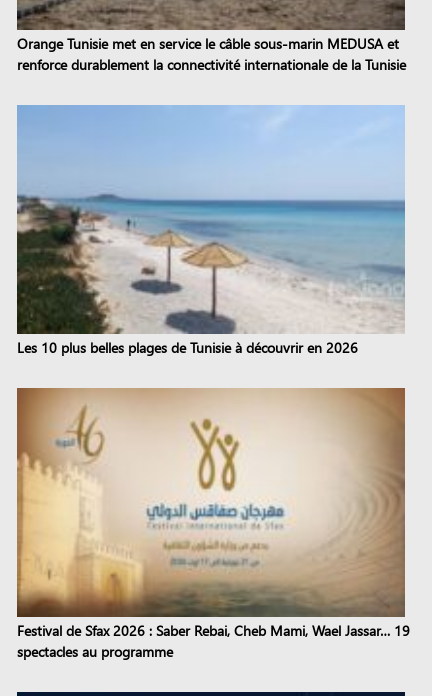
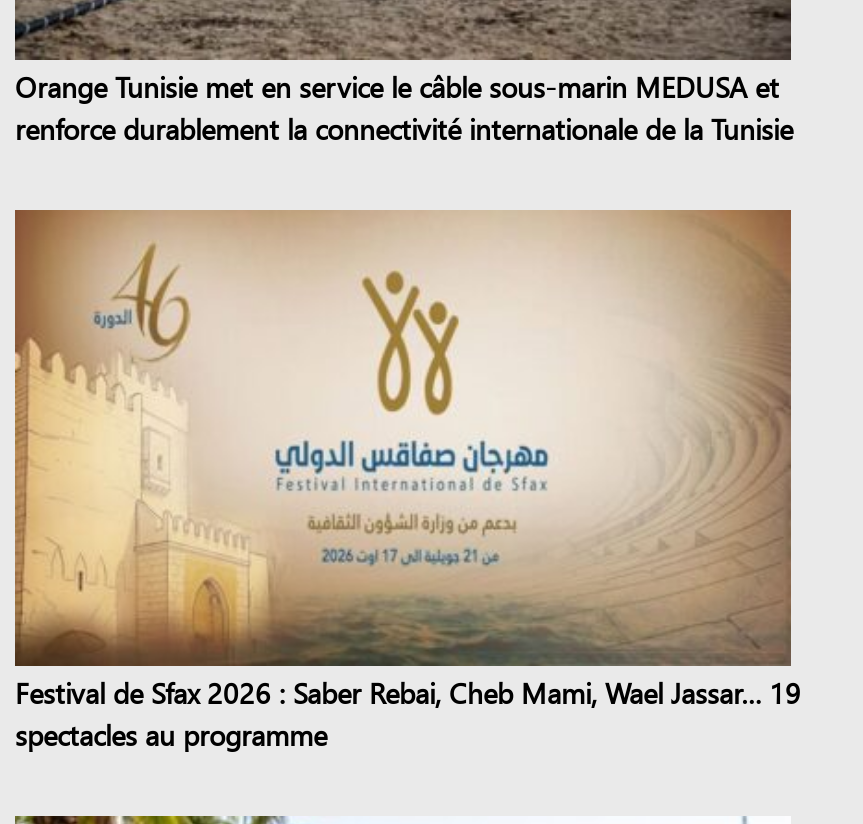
- [image]
- Les 10 plus belles plages de Tunisie à découvrir en 2026
